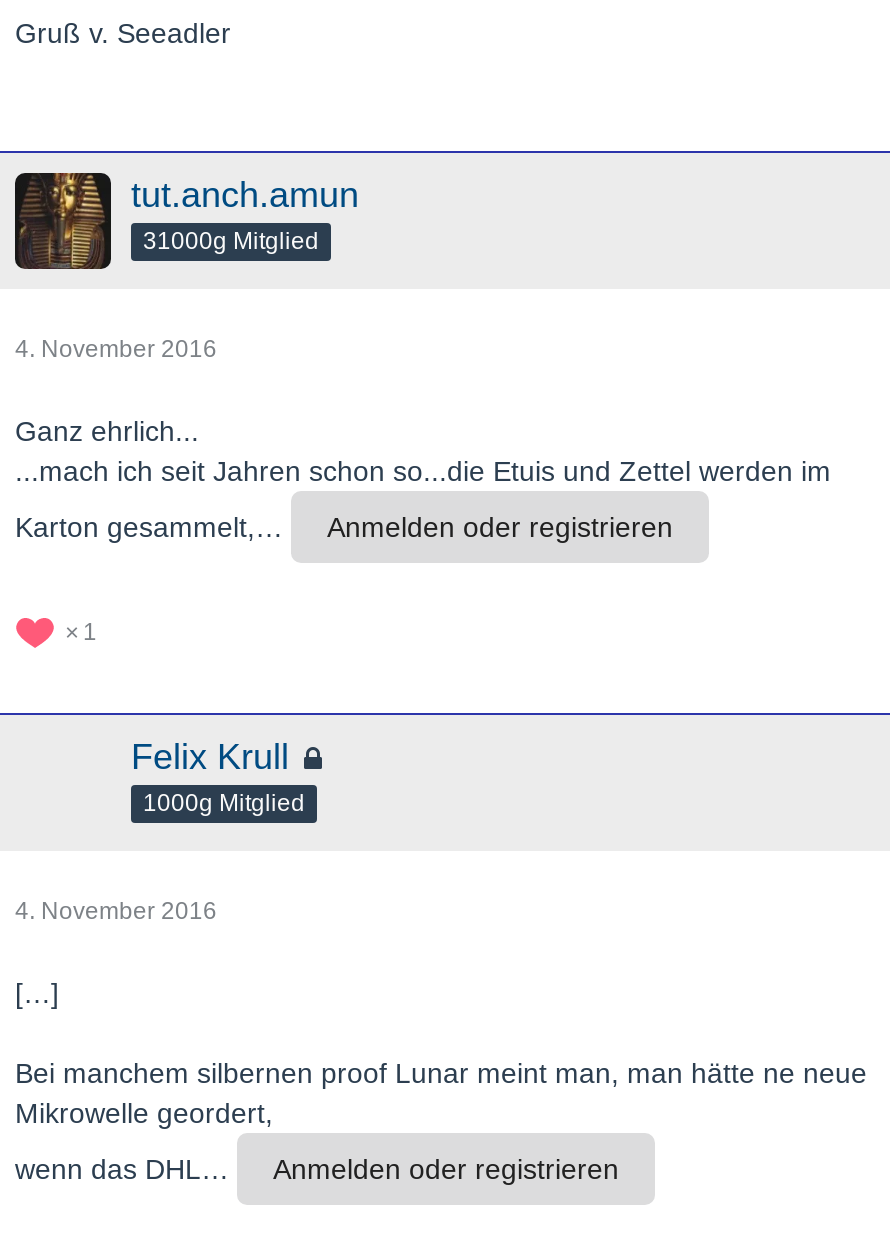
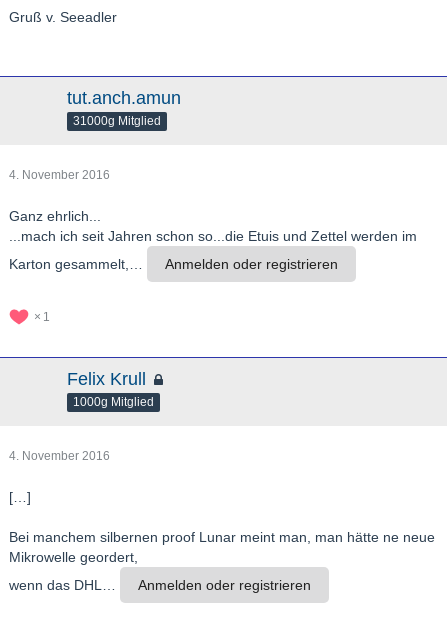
- [image]
